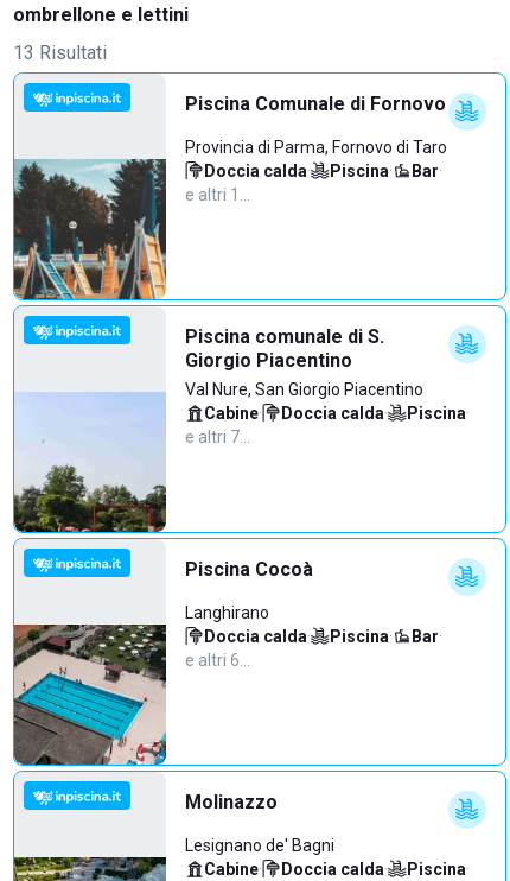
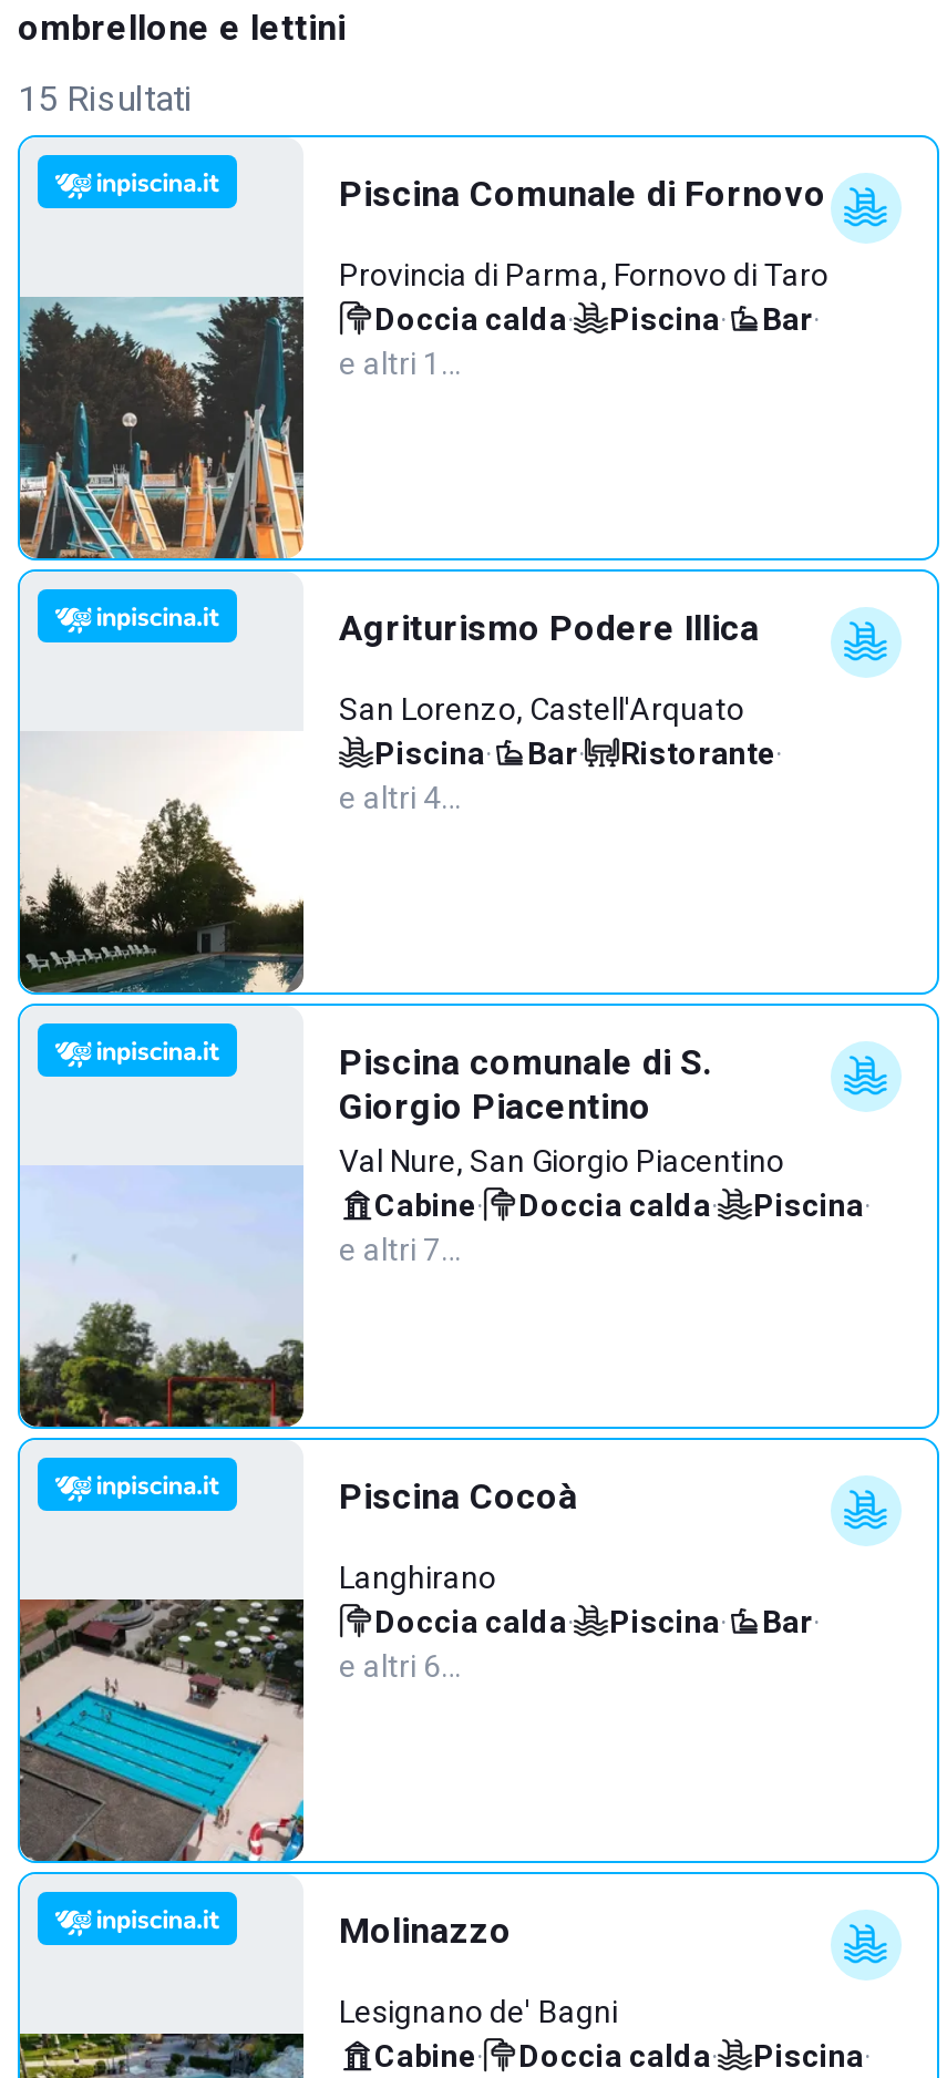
- 13 Risultati
+ 15 Risultati

+ [image]
+ Agriturismo Podere Illica
+ San Lorenzo, Castell'Arquato
+ Piscina·
+ Bar·
+ Ristorante·
+ e altri 4…
